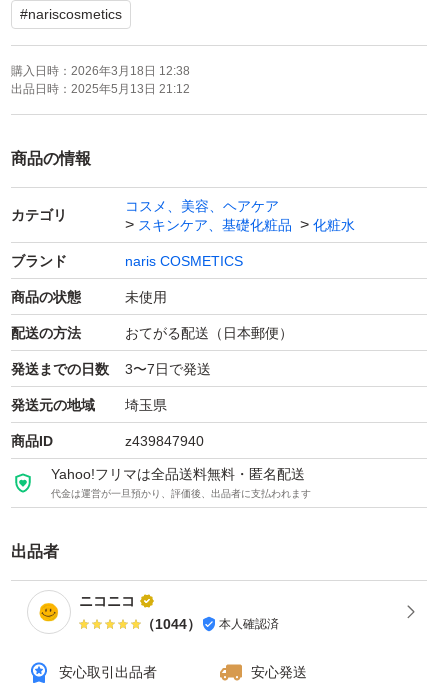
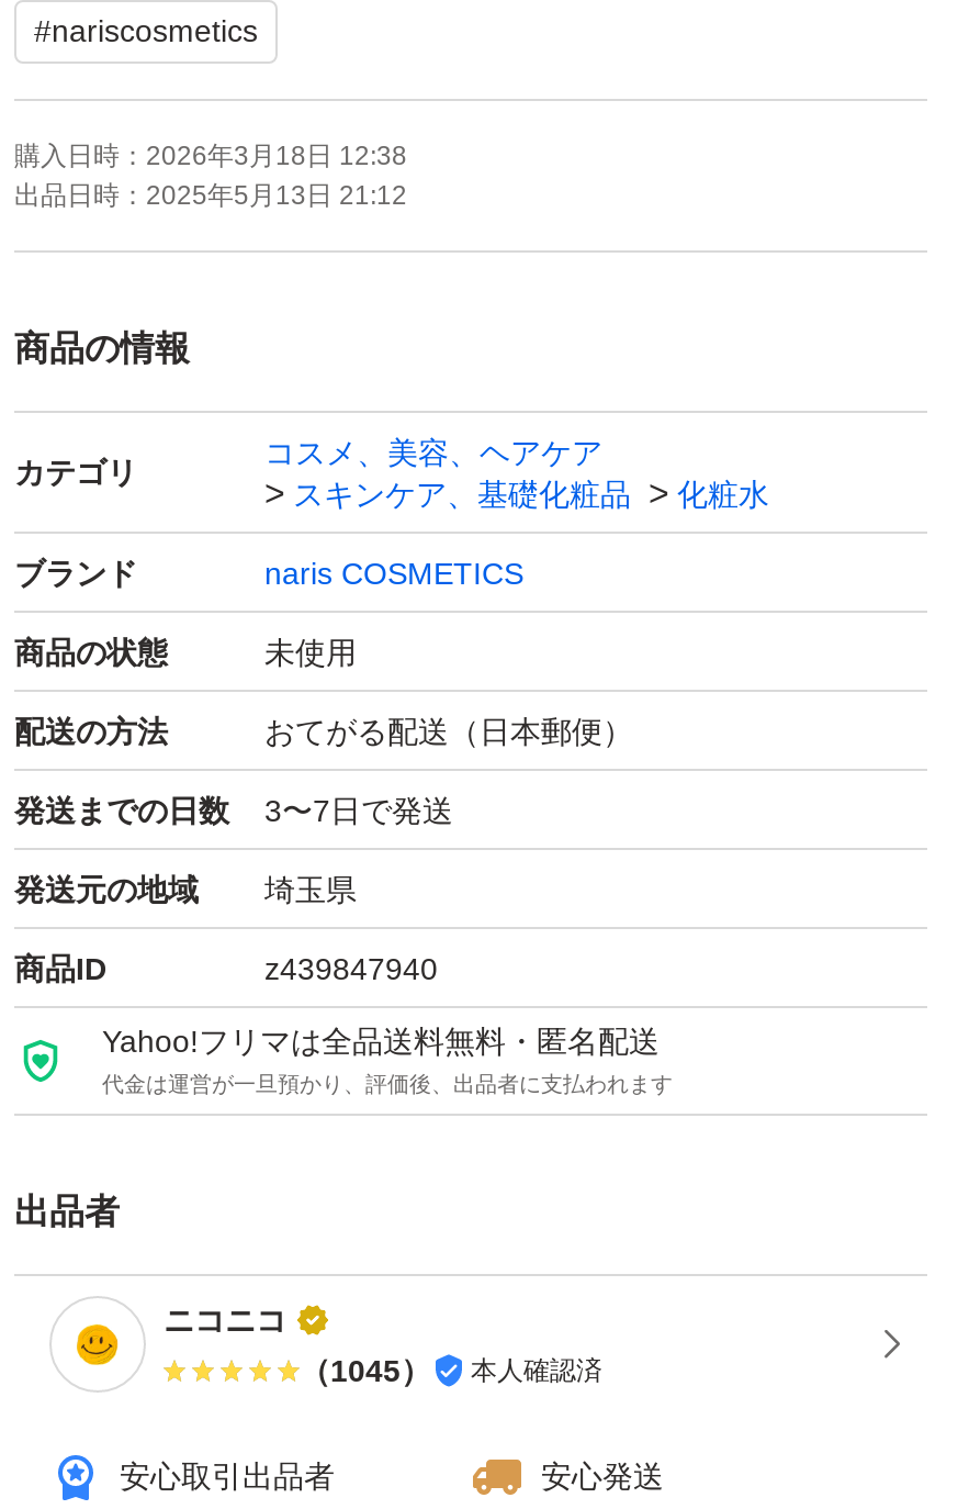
- （1044） 本人確認済
+ （1045） 本人確認済
